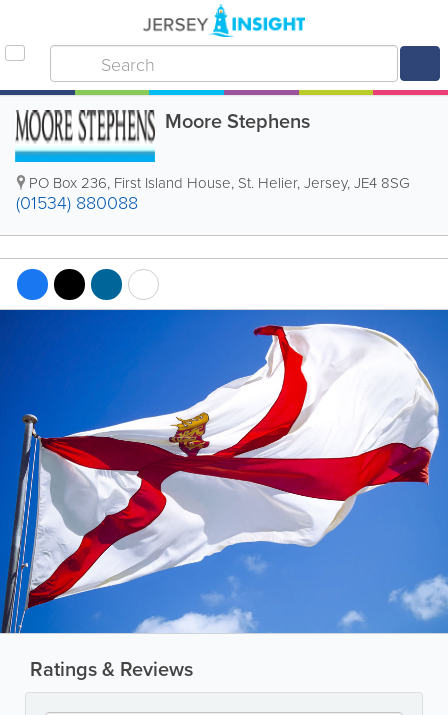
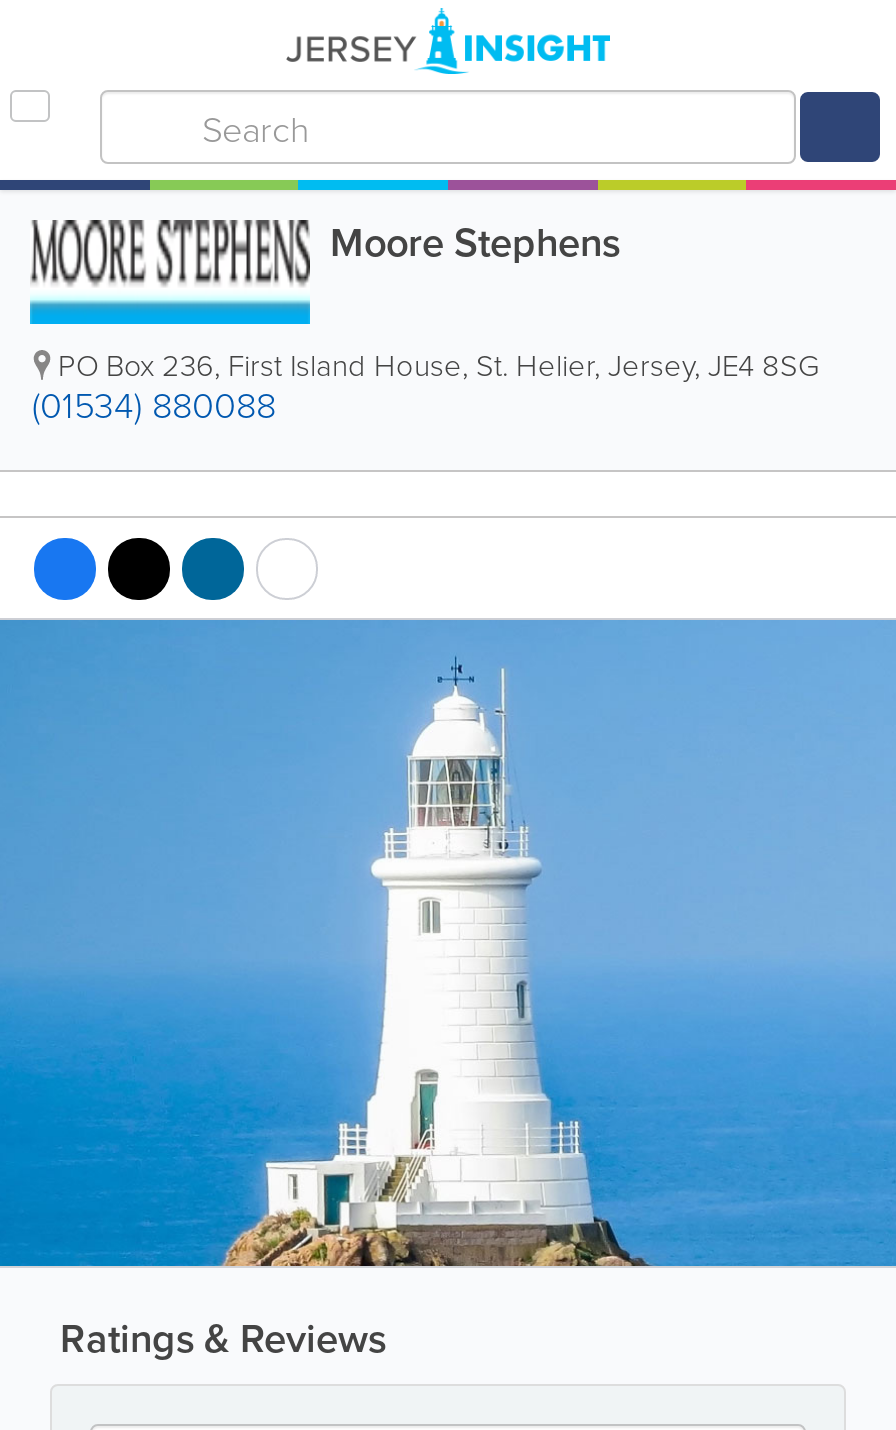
- [image]
+ [image]
